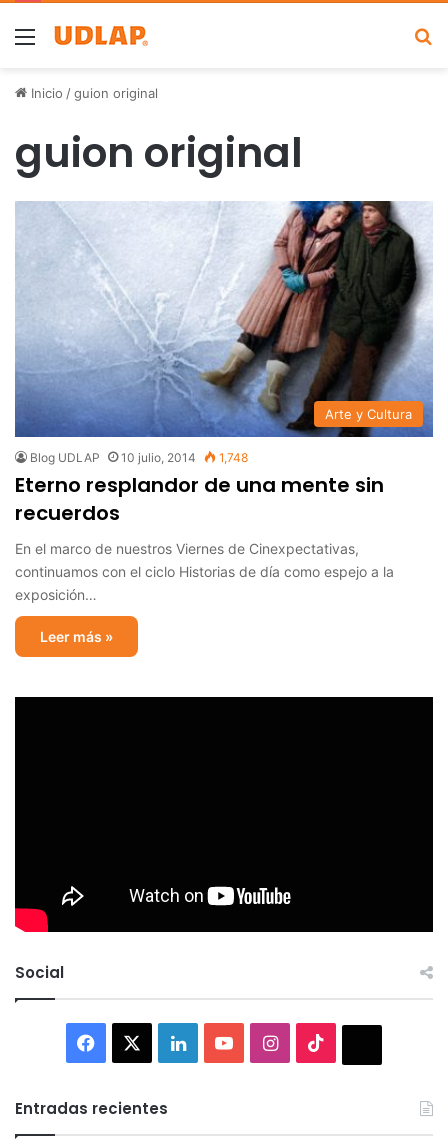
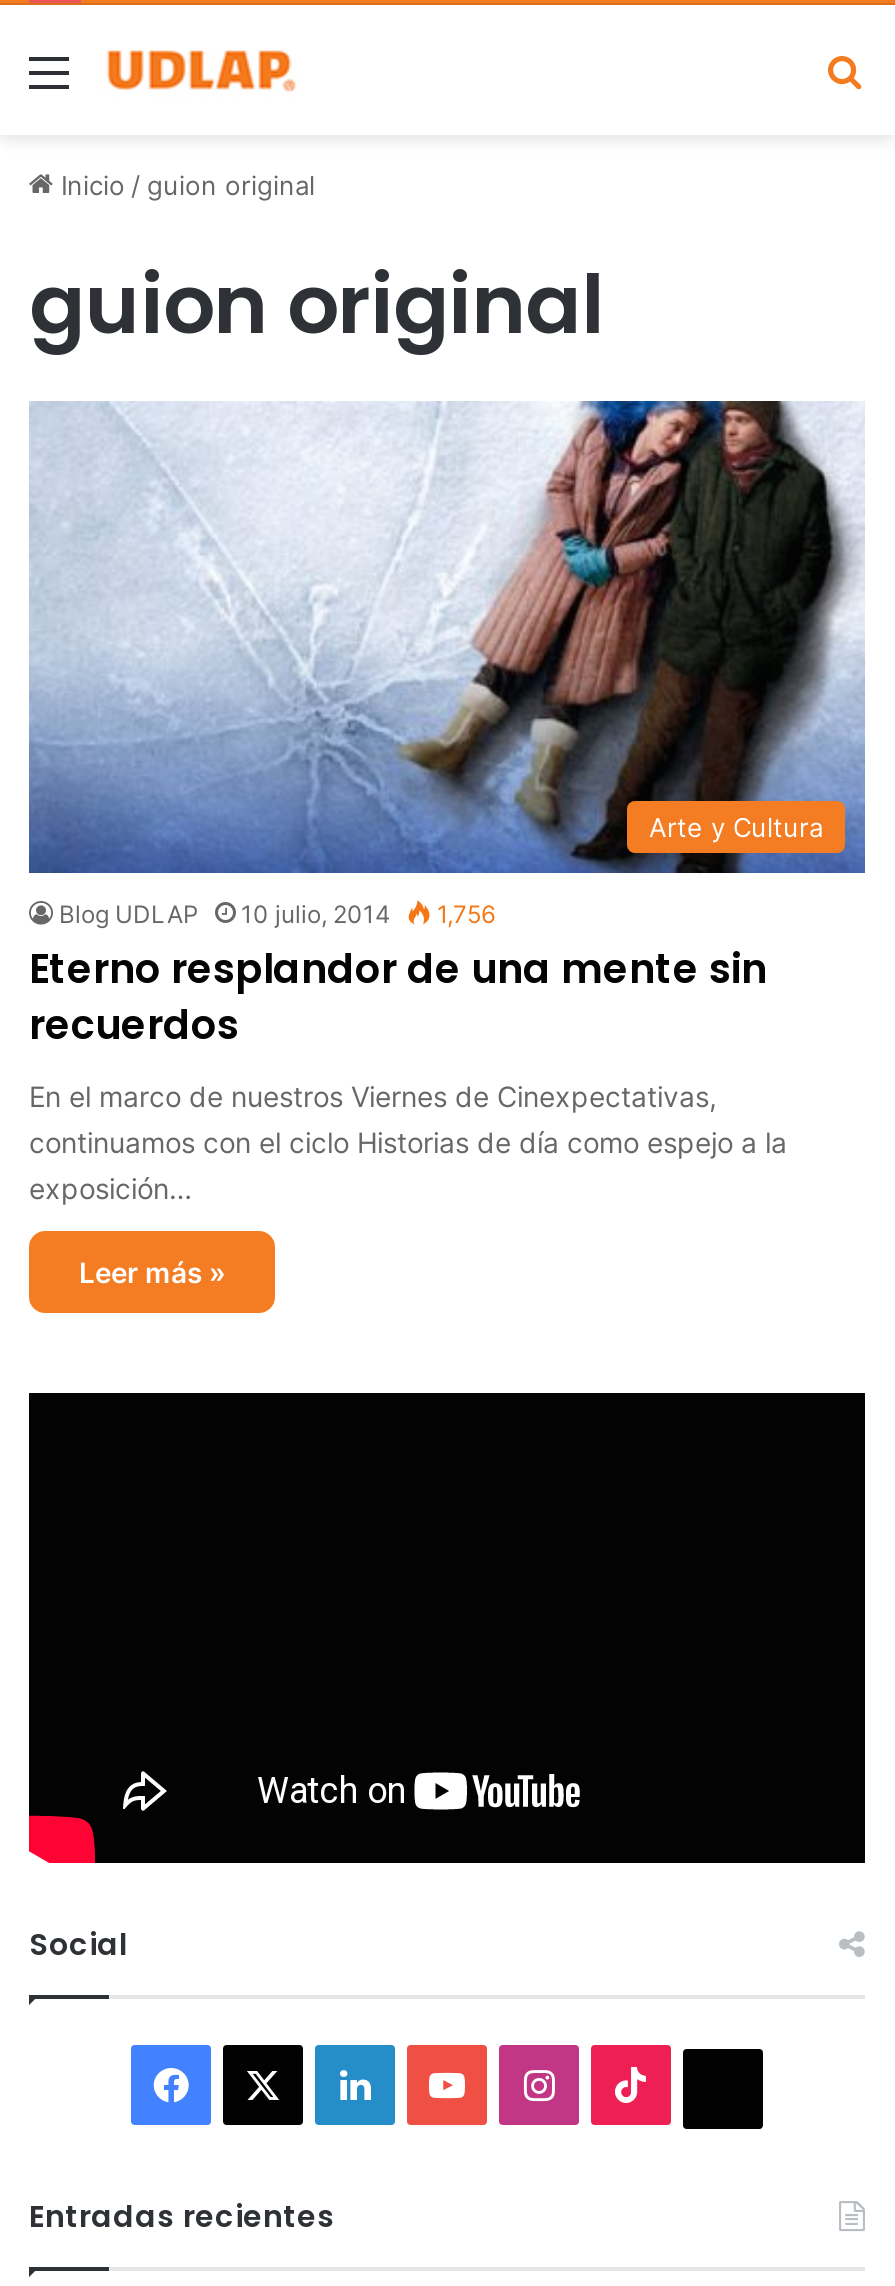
- Blog UDLAP 10 julio, 2014 1,748
+ Blog UDLAP 10 julio, 2014 1,756
